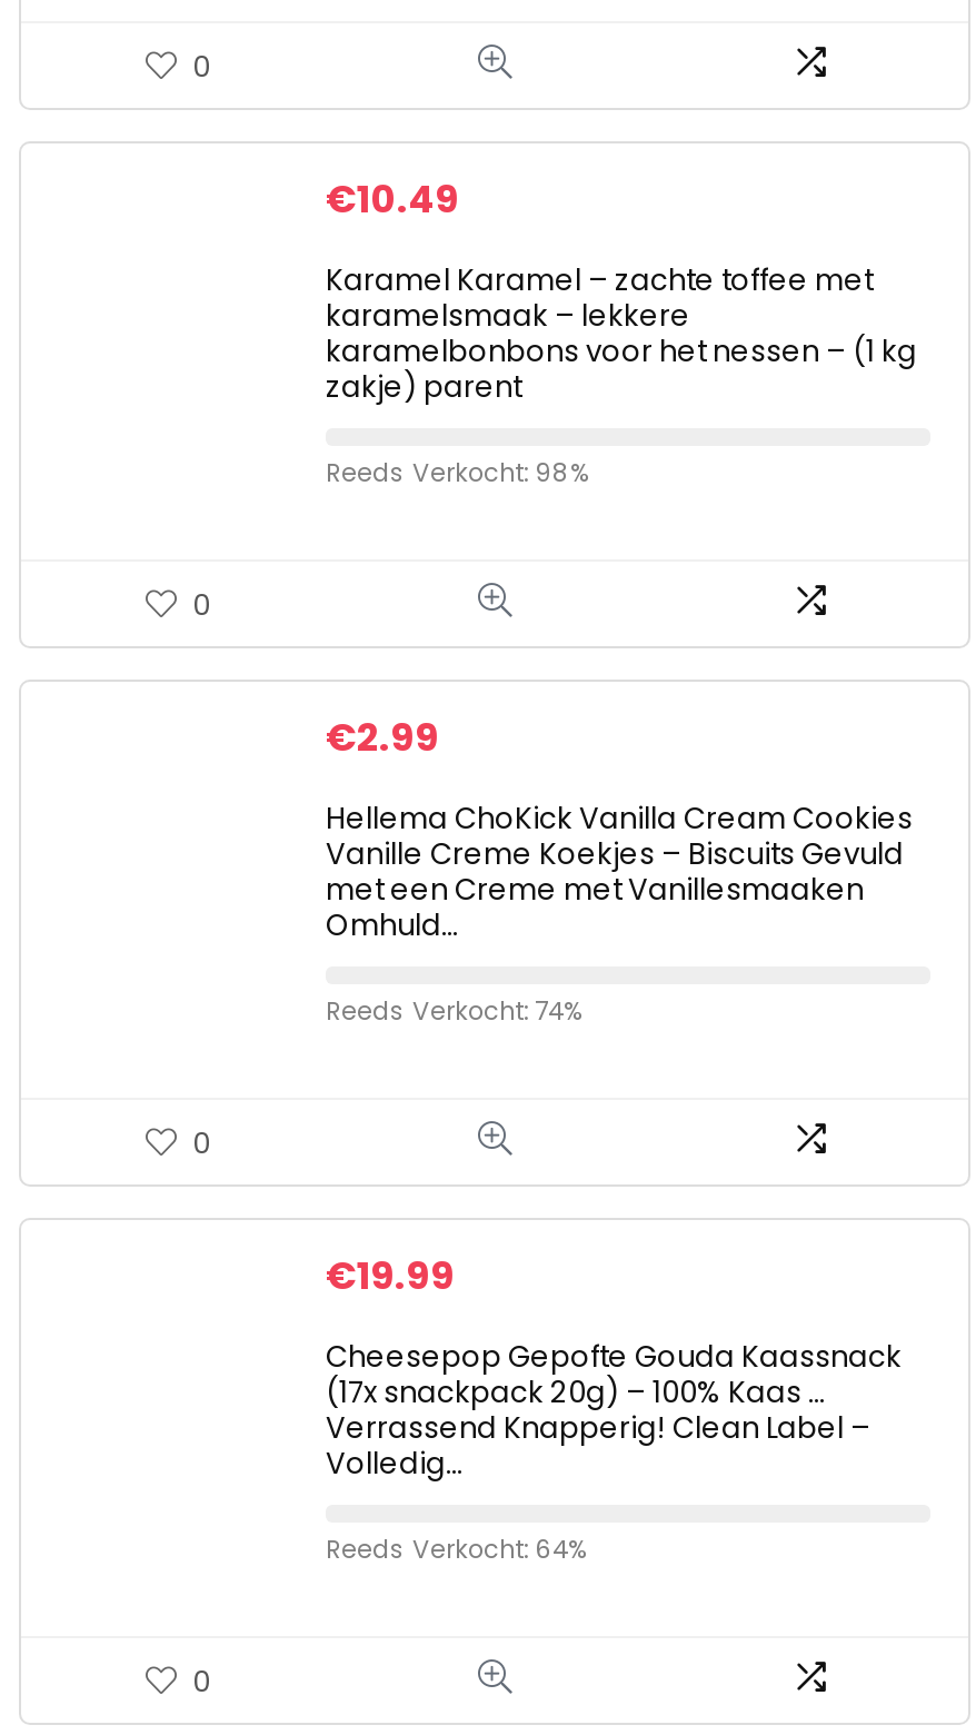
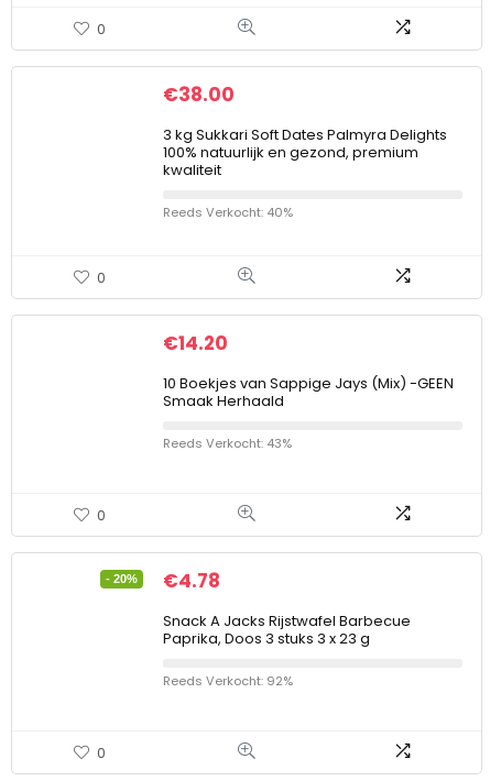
- €10.49
+ €38.00

- Karamel Karamel – zachte toffee met
- karamelsmaak – lekkere
- karamelbonbons voor het nessen – (1 kg
- zakje) parent
+ 3 kg Sukkari Soft Dates Palmyra Delights
+ 100% natuurlijk en gezond, premium
+ kwaliteit

- Reeds Verkocht: 98%
+ Reeds Verkocht: 40%

- €2.99
+ €14.20

- Hellema ChoKick Vanilla Cream Cookies
- Vanille Creme Koekjes – Biscuits Gevuld
- met een Creme met Vanillesmaaken
- Omhuld…
+ 10 Boekjes van Sappige Jays (Mix) -GEEN
+ Smaak Herhaald

- Reeds Verkocht: 74%
+ Reeds Verkocht: 43%

- €19.99
+ - 20%
+ €4.78

- Cheesepop Gepofte Gouda Kaassnack
- (17x snackpack 20g) – 100% Kaas …
- Verrassend Knapperig! Clean Label –
- Volledig…
+ Snack A Jacks Rijstwafel Barbecue
+ Paprika, Doos 3 stuks 3 x 23 g

- Reeds Verkocht: 64%
+ Reeds Verkocht: 92%
